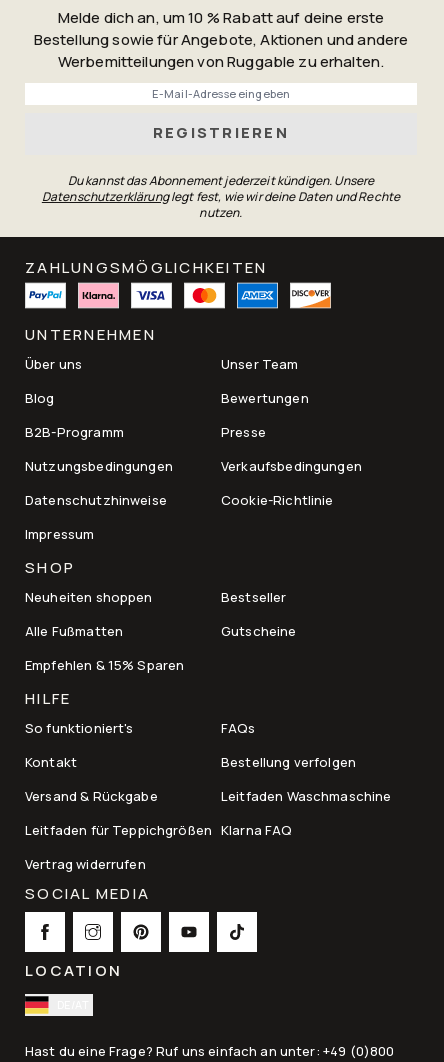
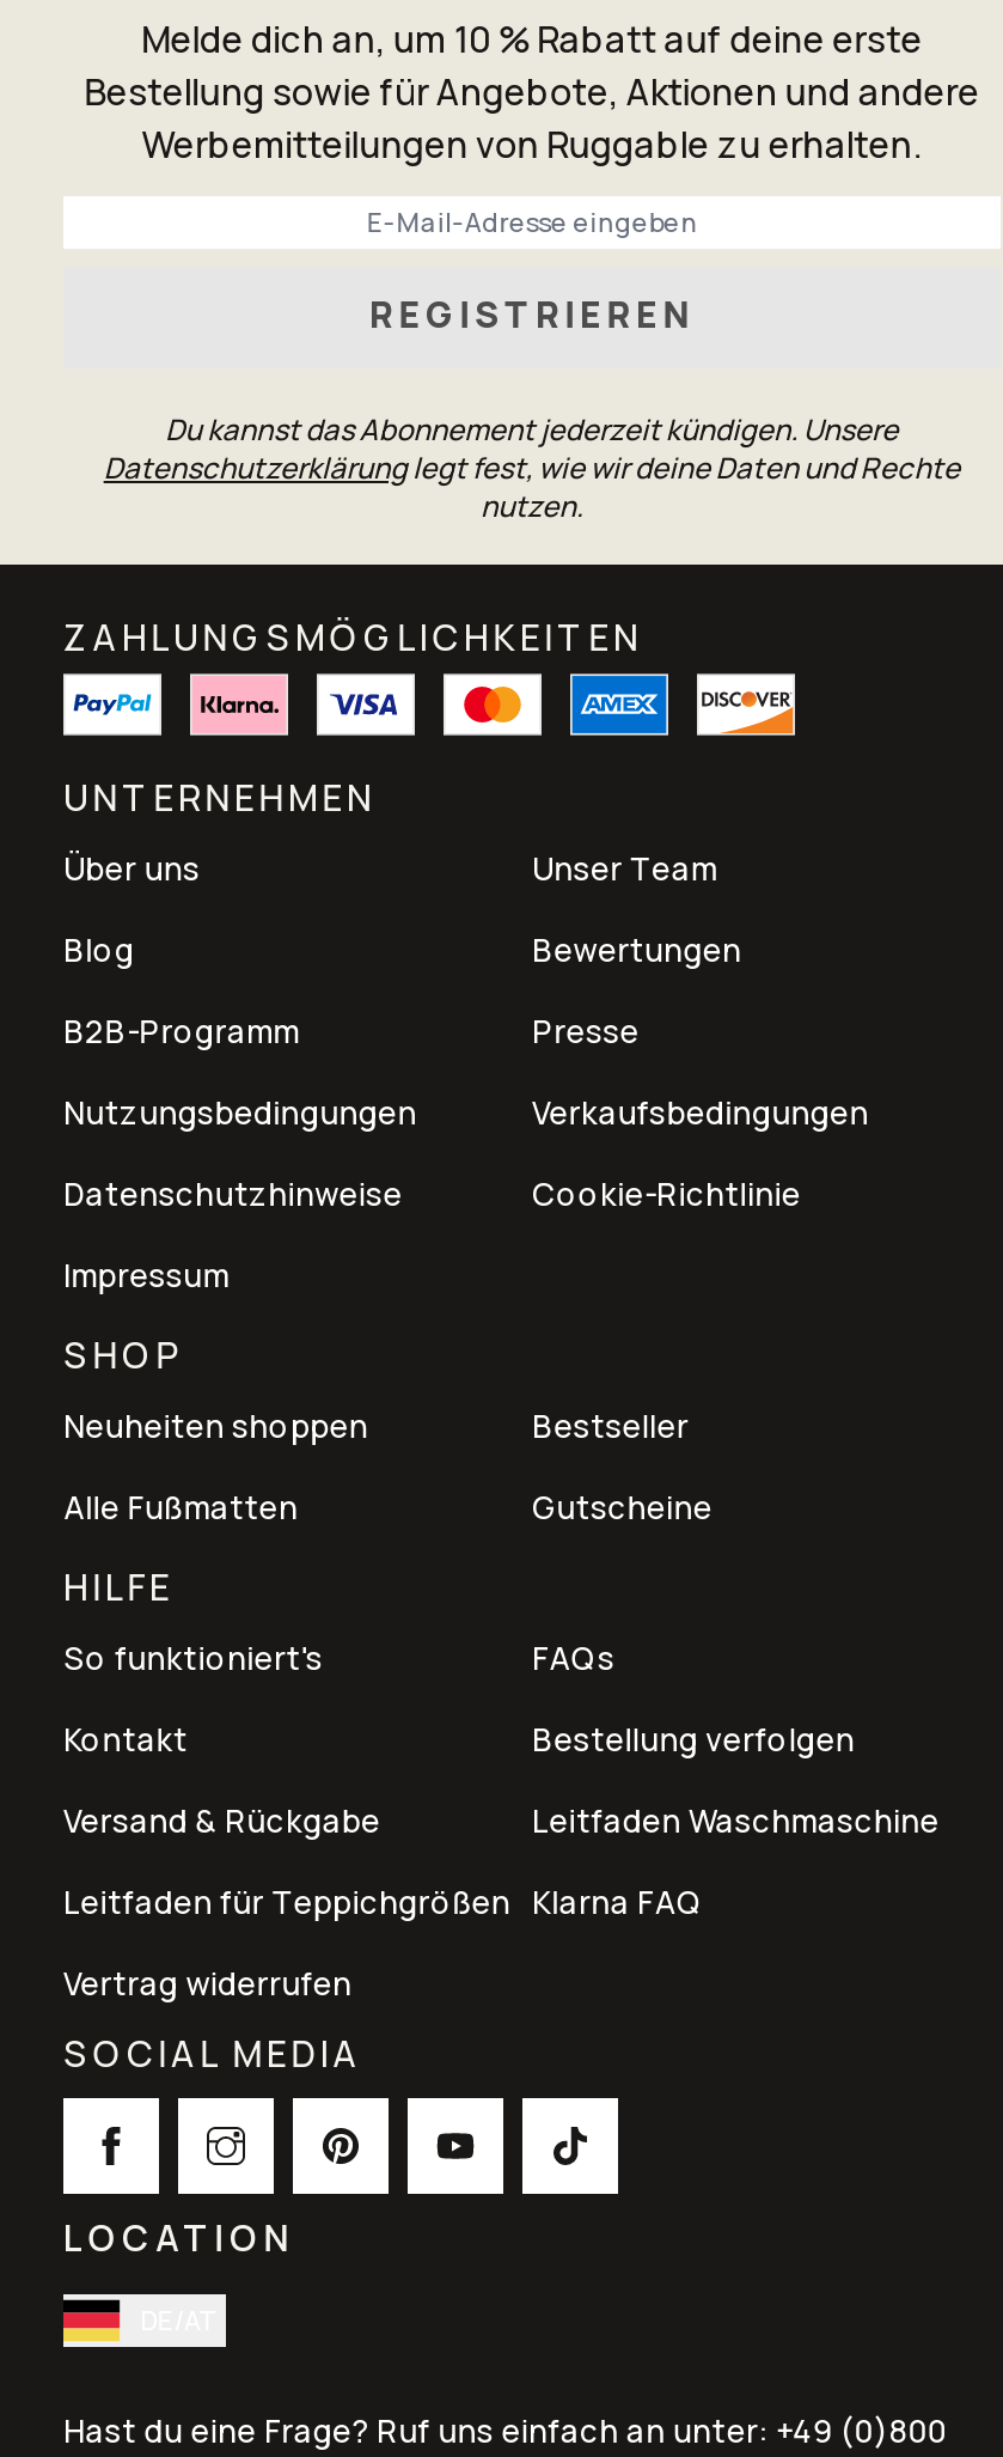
- Empfehlen & 15% Sparen
